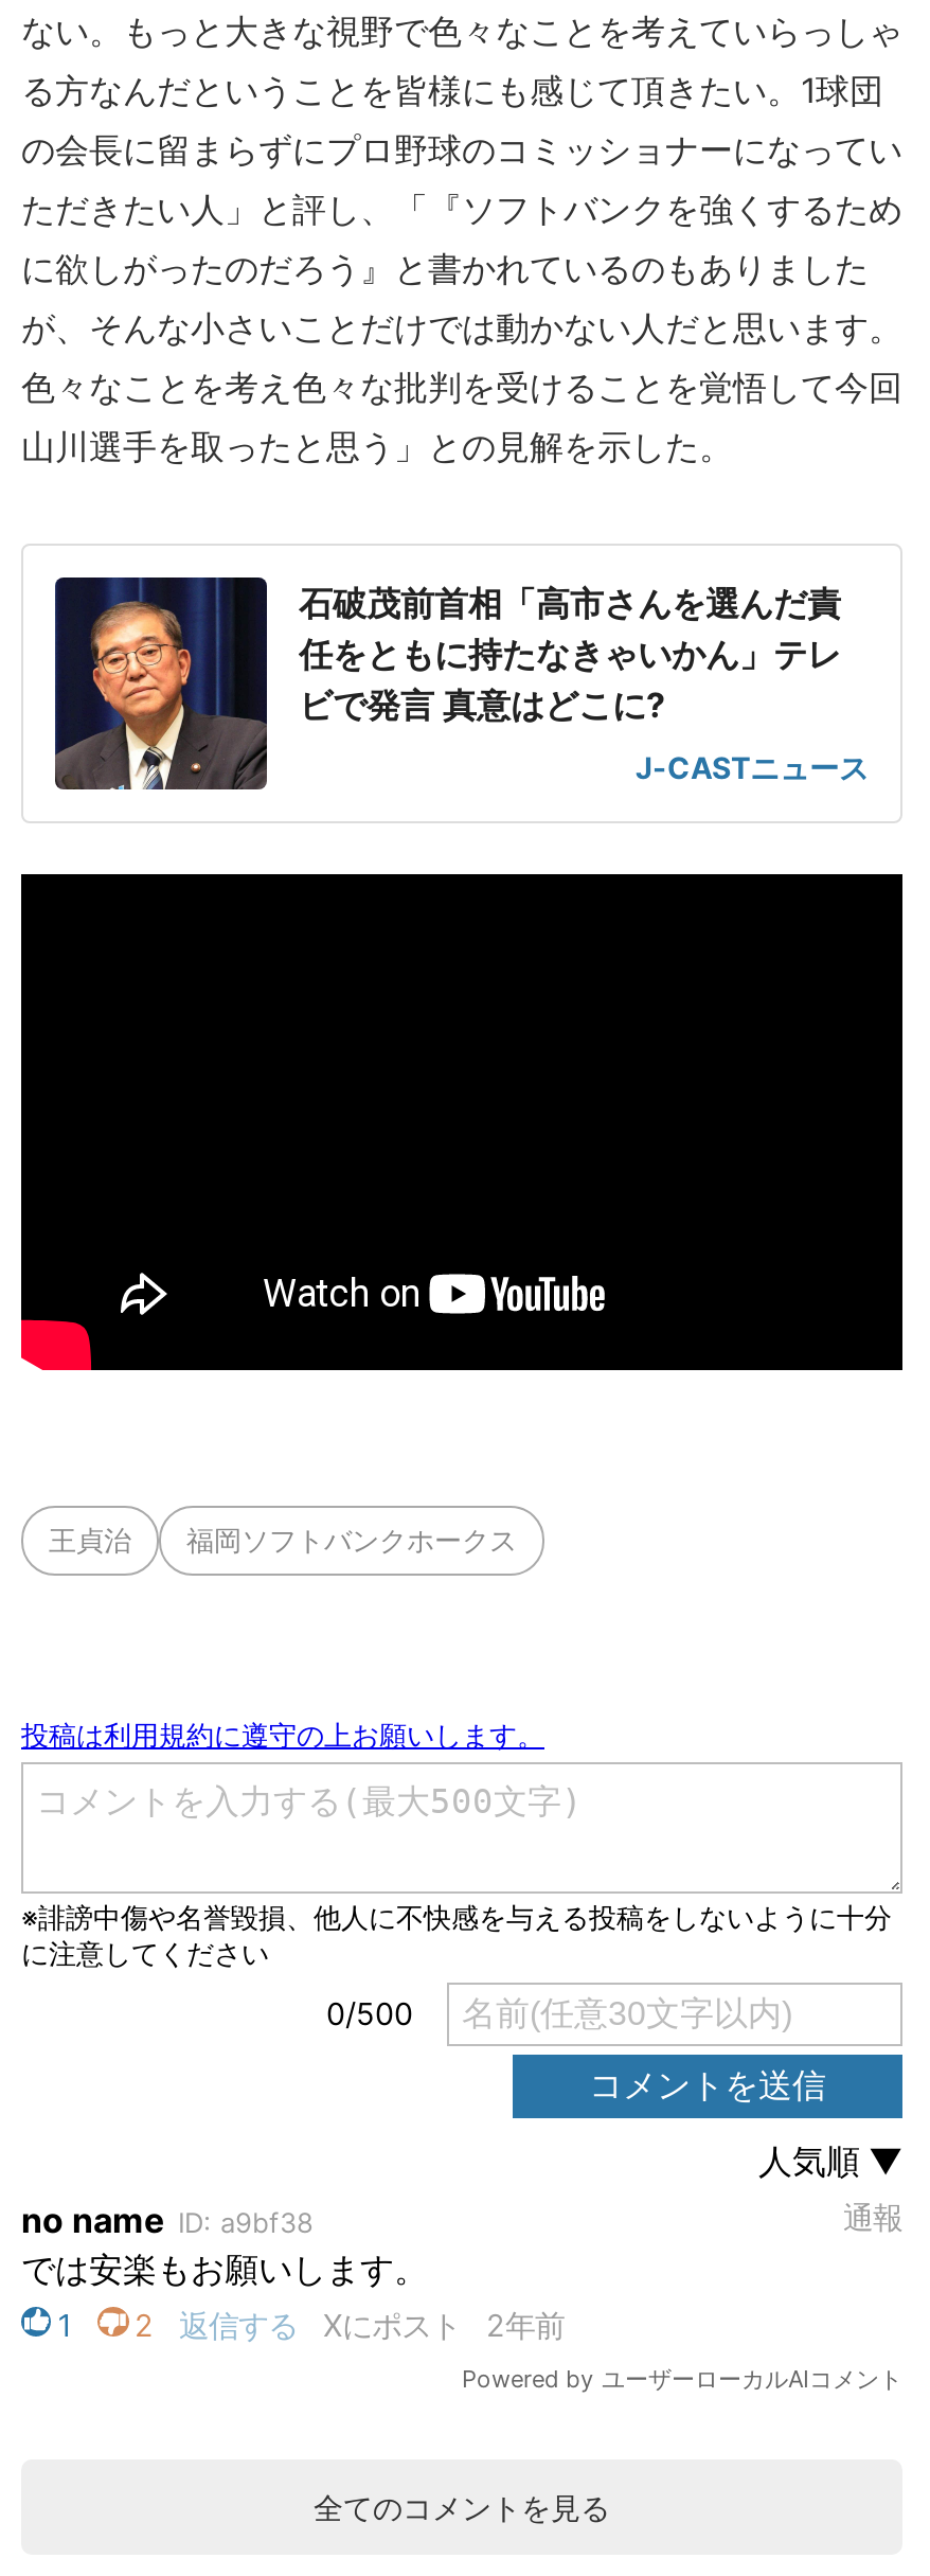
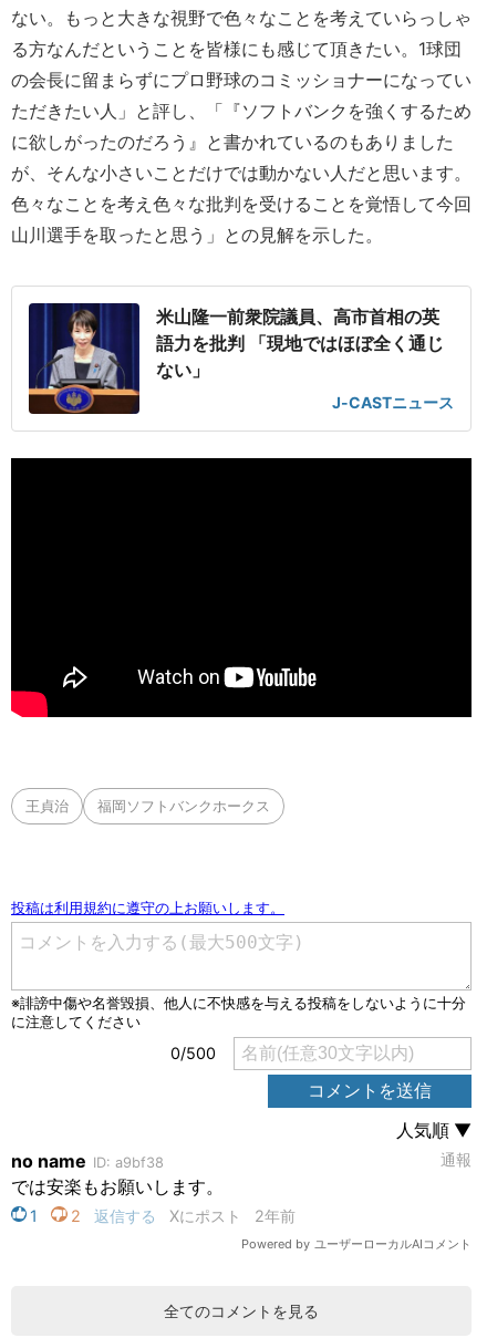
- [image]
- 石破茂前首相「高市さんを選んだ責
- 任をともに持たなきゃいかん」テレ
- ビで発言 真意はどこに?
+ [image]
+ 米山隆一前衆院議員、高市首相の英
+ 語力を批判 「現地ではほぼ全く通じ
+ ない」
